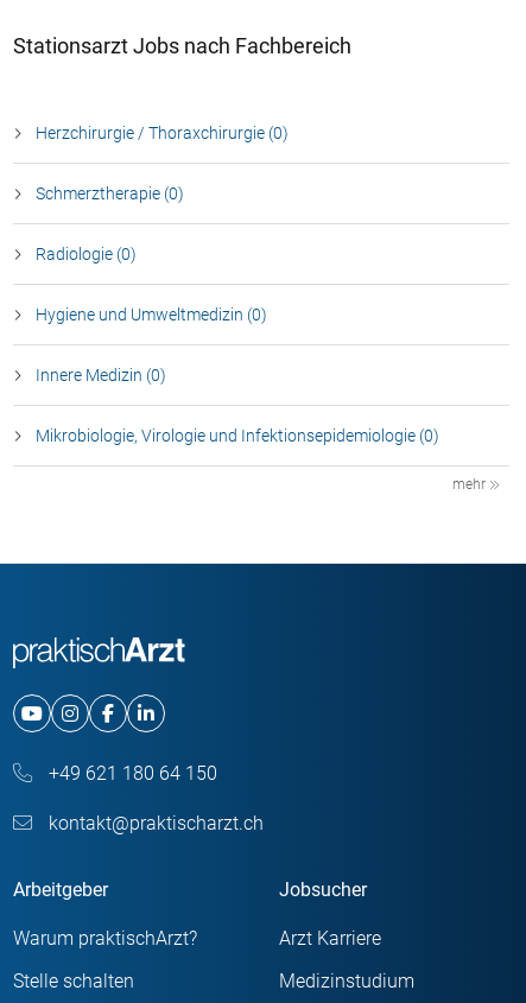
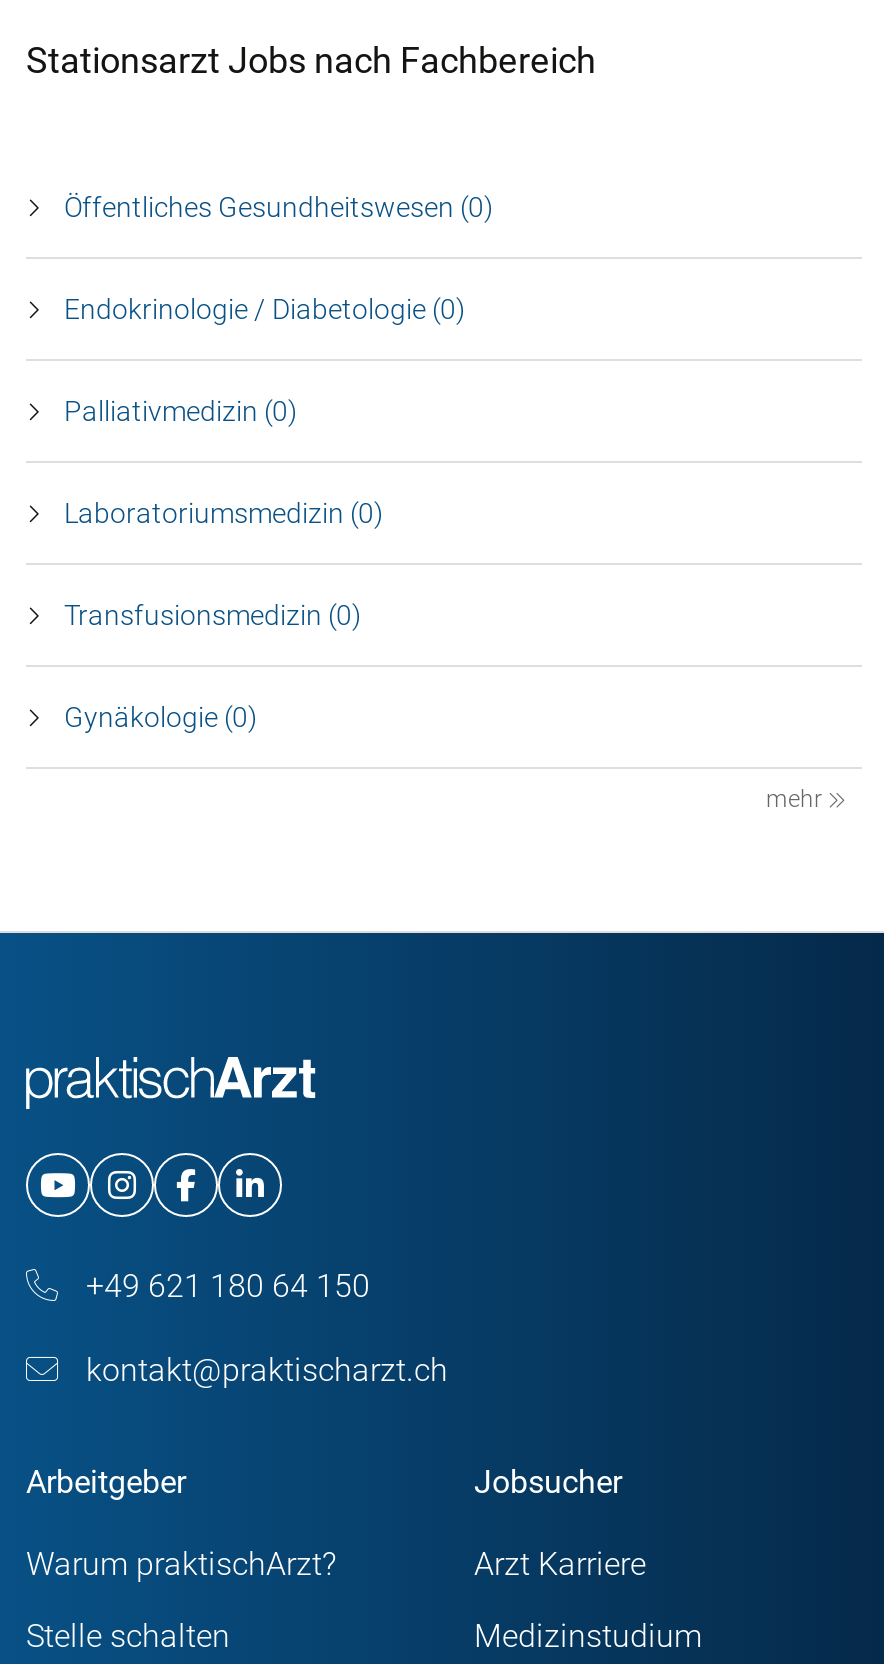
- Herzchirurgie / Thoraxchirurgie (0)
+ Öffentliches Gesundheitswesen (0)

- Schmerztherapie (0)
+ Endokrinologie / Diabetologie (0)

- Radiologie (0)
+ Palliativmedizin (0)

- Hygiene und Umweltmedizin (0)
+ Laboratoriumsmedizin (0)

- Innere Medizin (0)
+ Transfusionsmedizin (0)

- Mikrobiologie, Virologie und Infektionsepidemiologie (0)
+ Gynäkologie (0)
